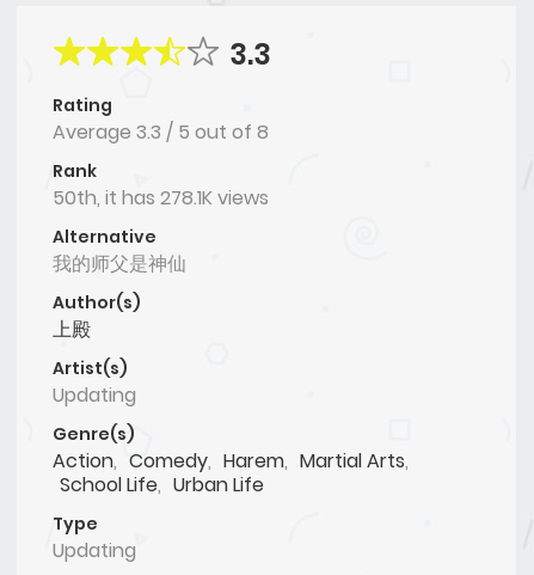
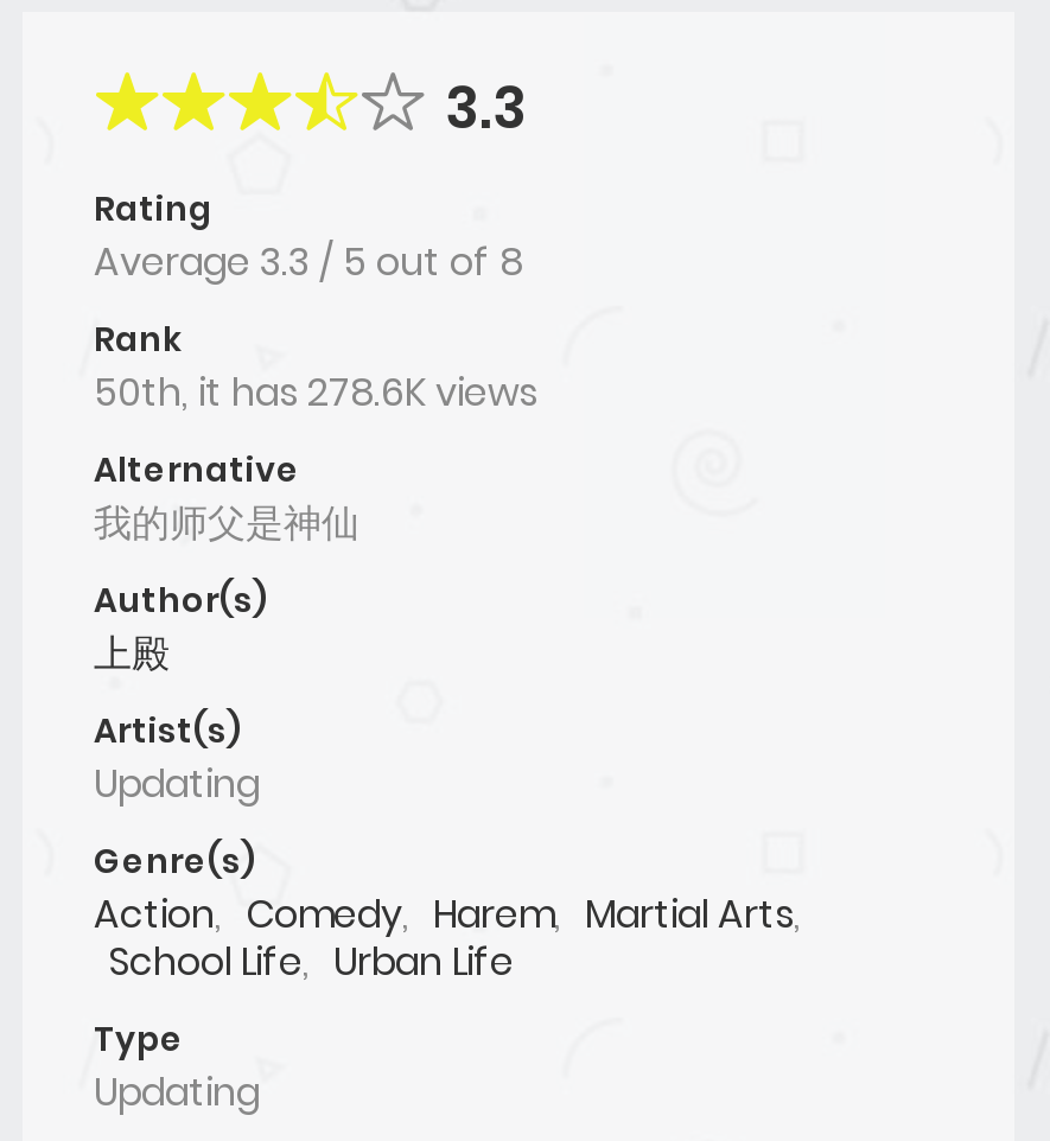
- 50th, it has 278.1K views
+ 50th, it has 278.6K views
